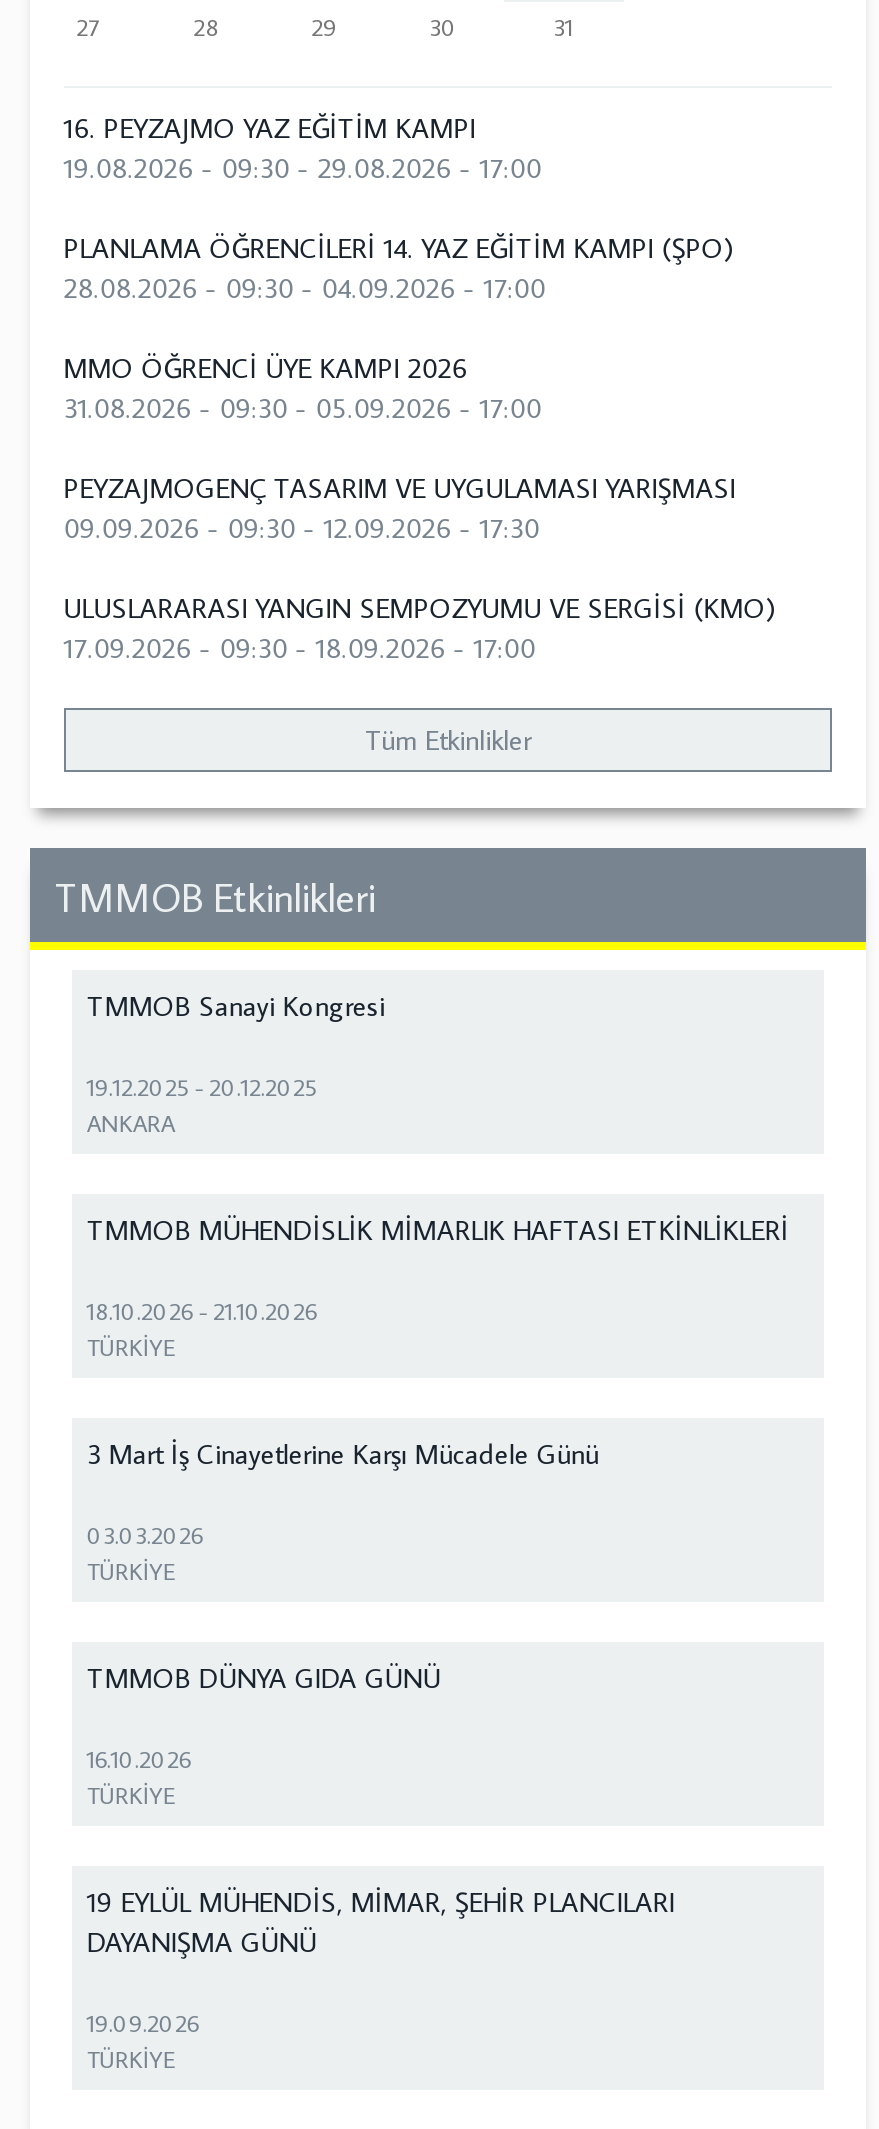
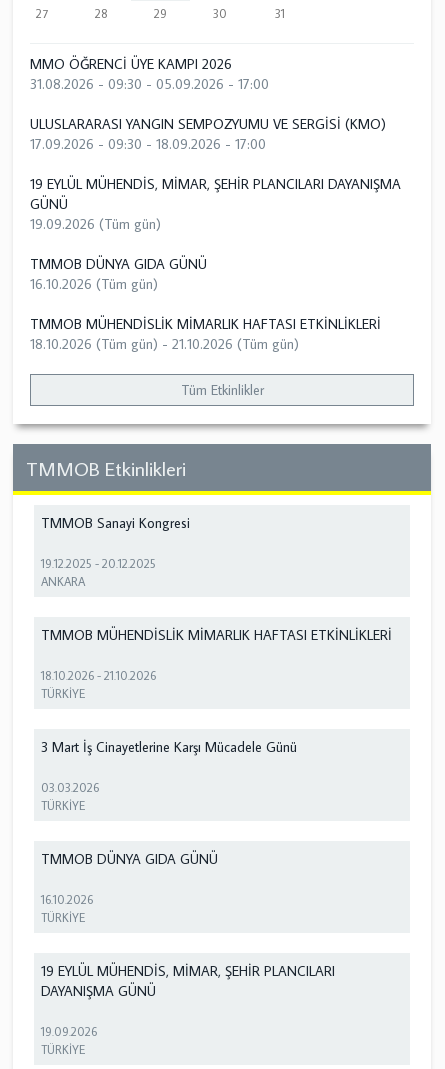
- 16. PEYZAJMO YAZ EĞİTİM KAMPI
- 19.08.2026 - 09:30 - 29.08.2026 - 17:00
- PLANLAMA ÖĞRENCİLERİ 14. YAZ EĞİTİM KAMPI (ŞPO)
- 28.08.2026 - 09:30 - 04.09.2026 - 17:00

moved up: MMO ÖĞRENCİ ÜYE KAMPI 2026 | 31.08.2026 - 09:30 - 05.09.2026 - 17:00

- PEYZAJMOGENÇ TASARIM VE UYGULAMASI YARIŞMASI
- 09.09.2026 - 09:30 - 12.09.2026 - 17:30

moved up: ULUSLARARASI YANGIN SEMPOZYUMU VE SERGİSİ (KMO) | 17.09.2026 - 09:30 - 18.09.2026 - 17:00

+ 19 EYLÜL MÜHENDİS, MİMAR, ŞEHİR PLANCILARI DAYANIŞMA
+ GÜNÜ
+ 19.09.2026 (Tüm gün)
+ TMMOB DÜNYA GIDA GÜNÜ
+ 16.10.2026 (Tüm gün)
+ TMMOB MÜHENDİSLİK MİMARLIK HAFTASI ETKİNLİKLERİ
+ 18.10.2026 (Tüm gün) - 21.10.2026 (Tüm gün)
